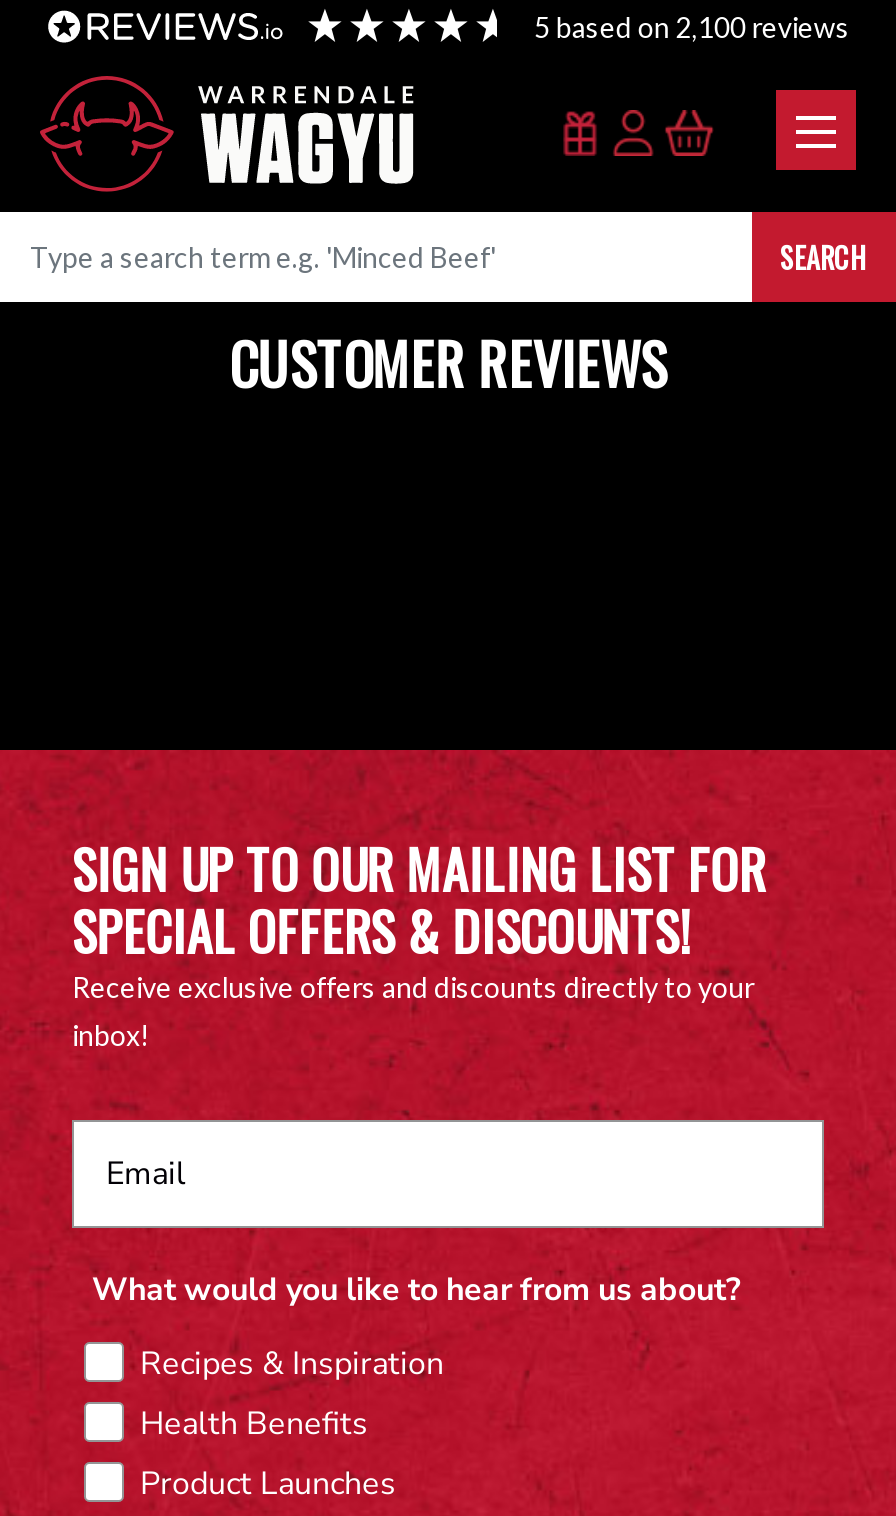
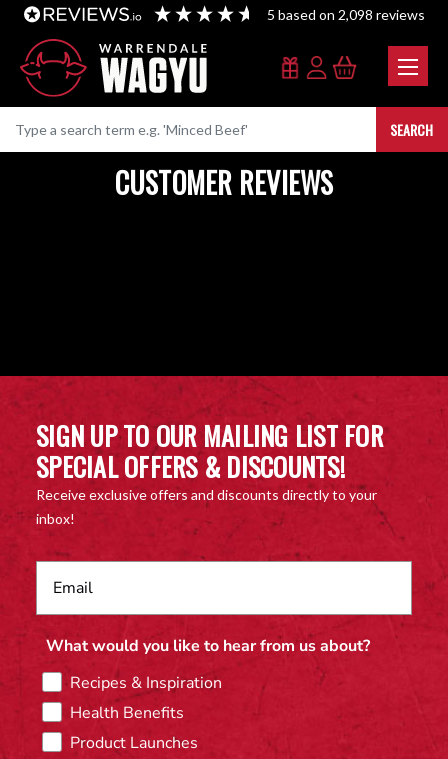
- 5 based on 2,100 reviews
+ 5 based on 2,098 reviews
